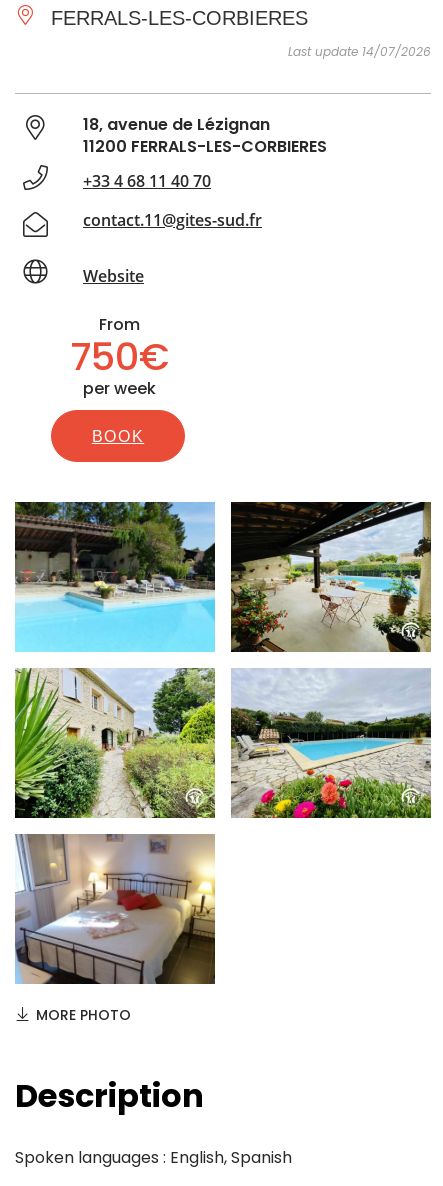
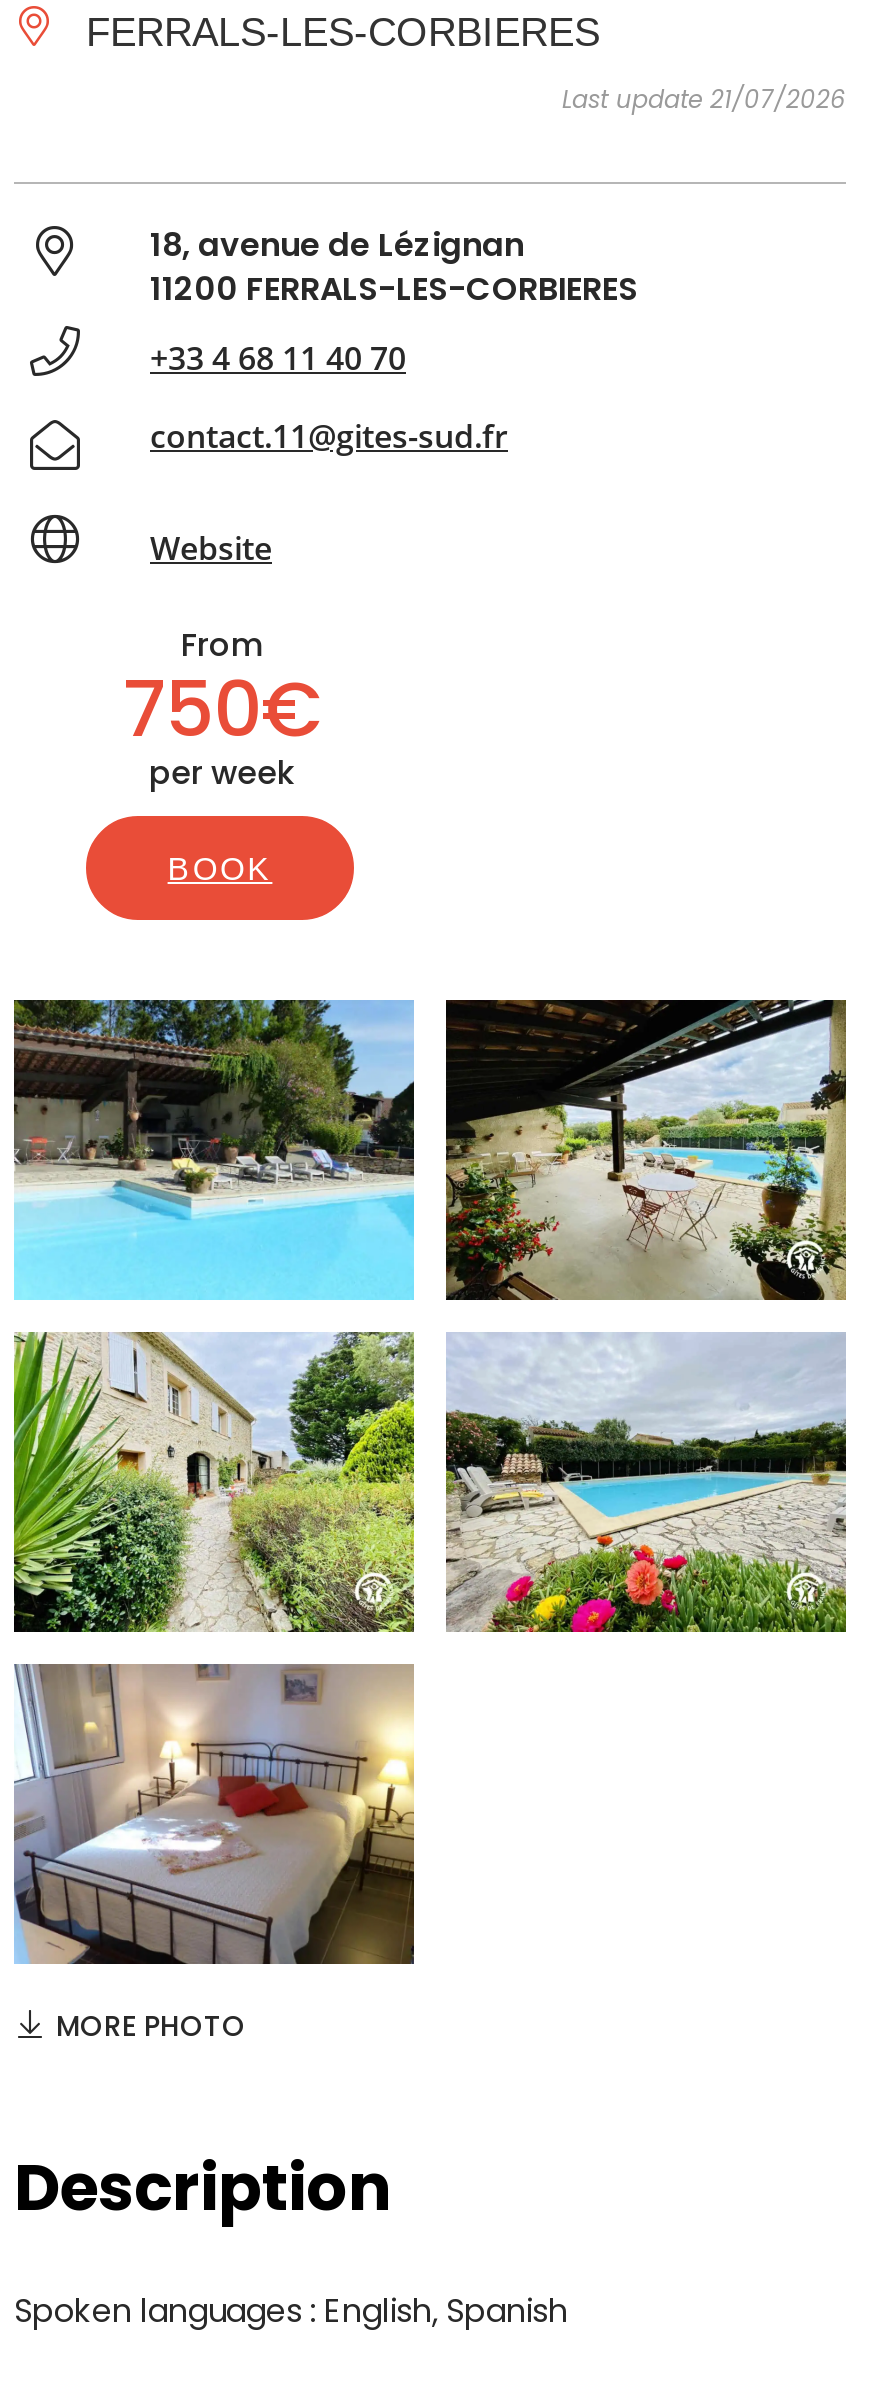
- Last update 14/07/2026
+ Last update 21/07/2026
